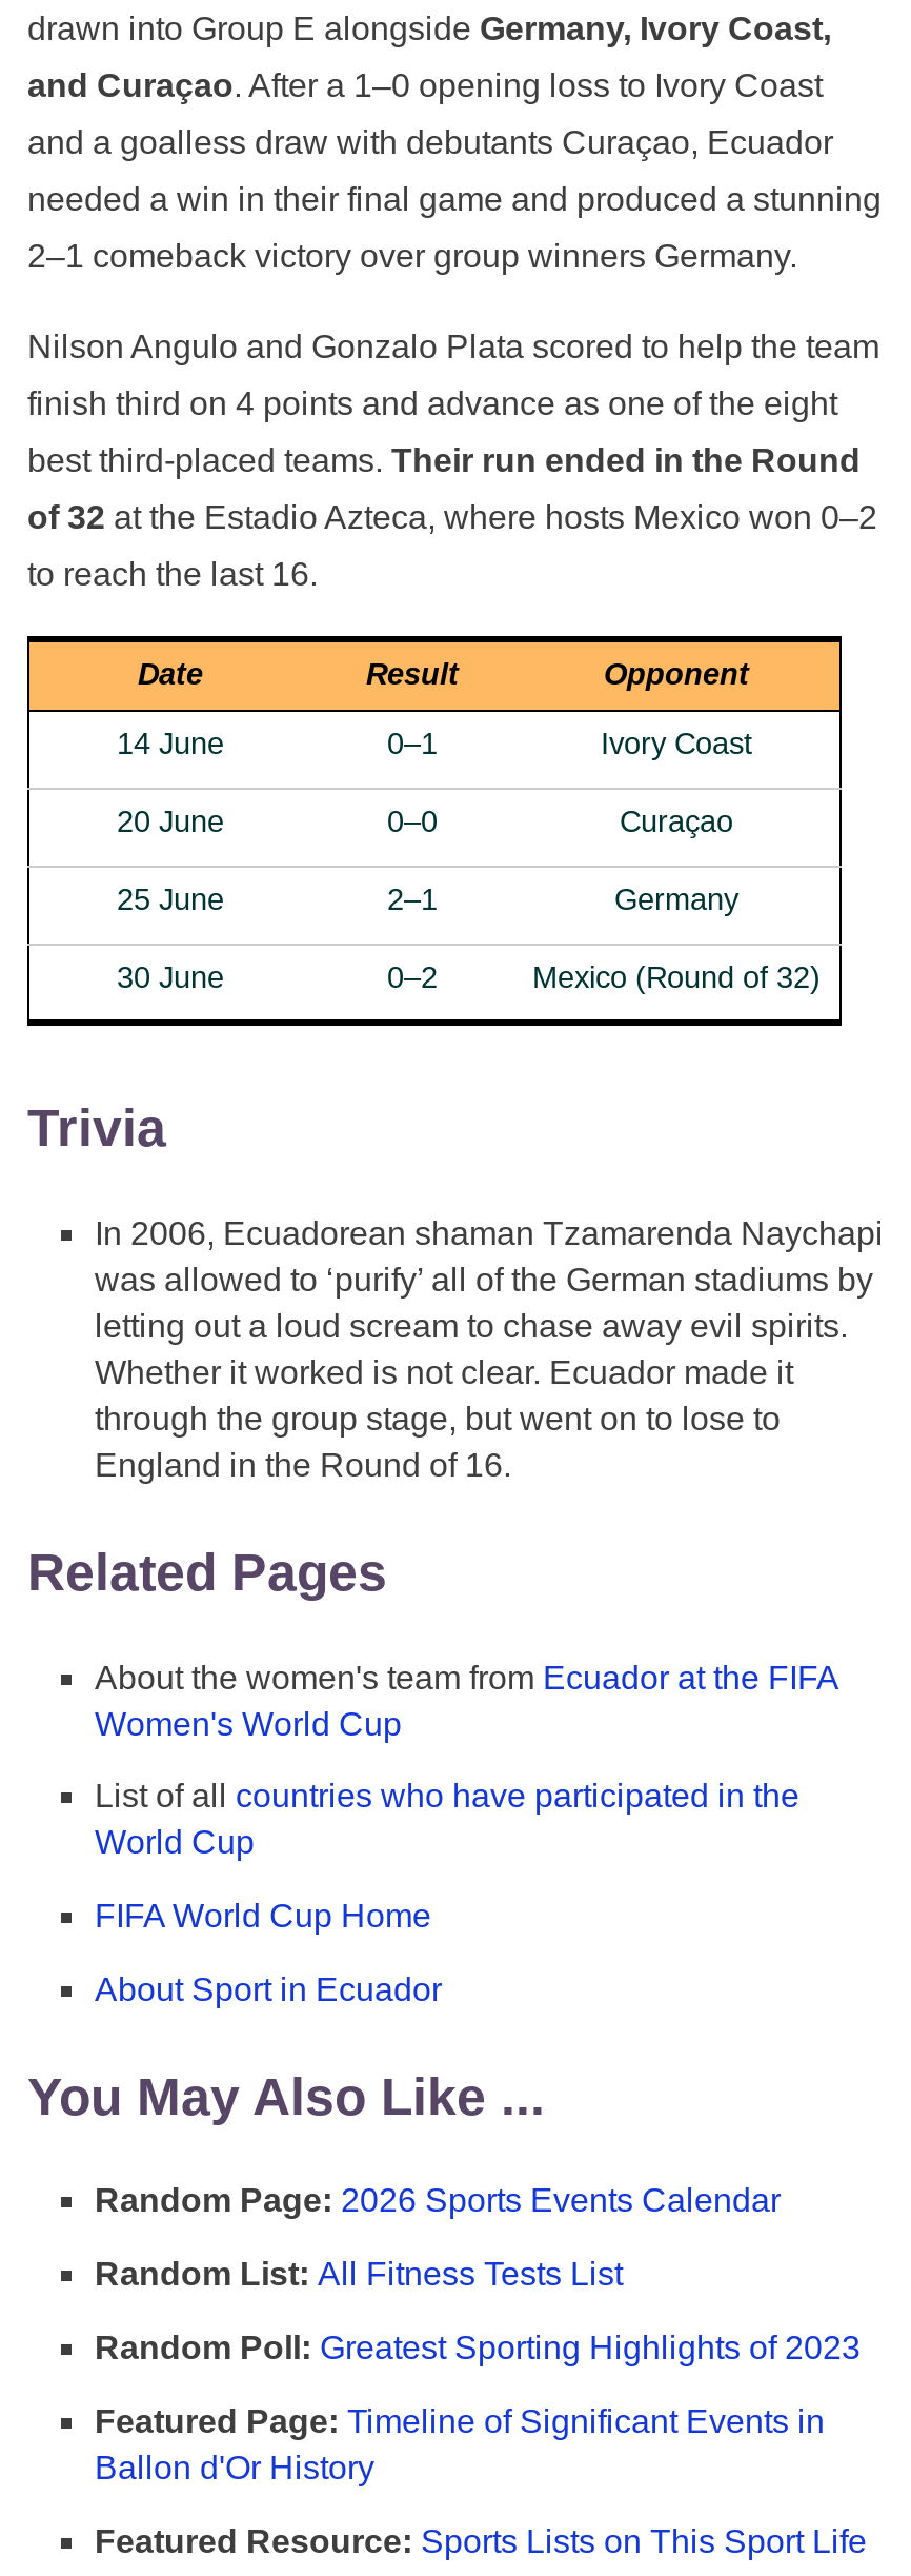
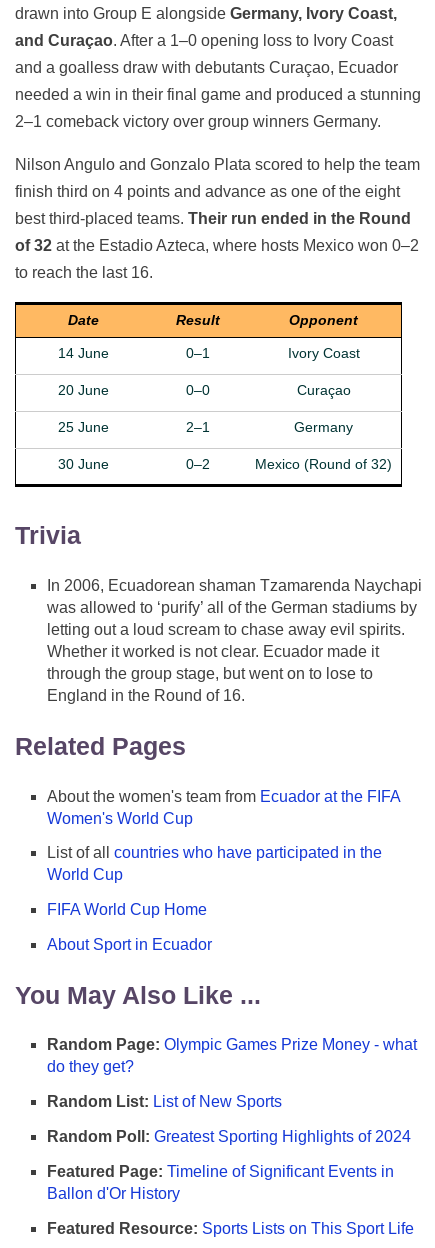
- Random Page: 2026 Sports Events Calendar
+ Random Page: Olympic Games Prize Money - what
+ do they get?

- Random List: All Fitness Tests List
+ Random List: List of New Sports

- Random Poll: Greatest Sporting Highlights of 2023
+ Random Poll: Greatest Sporting Highlights of 2024
